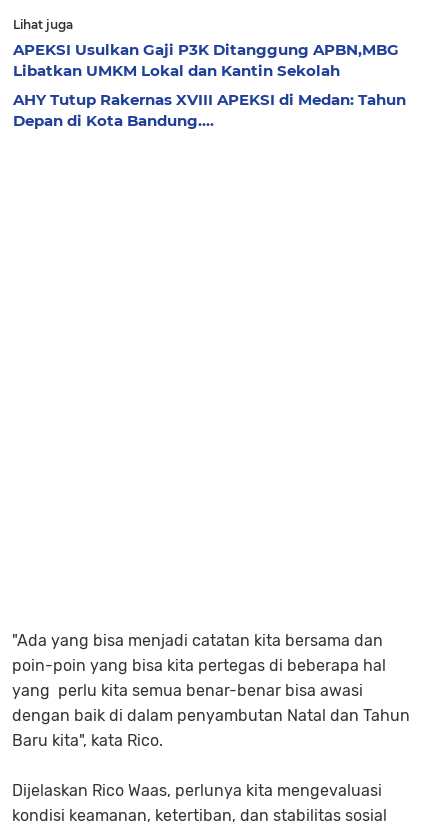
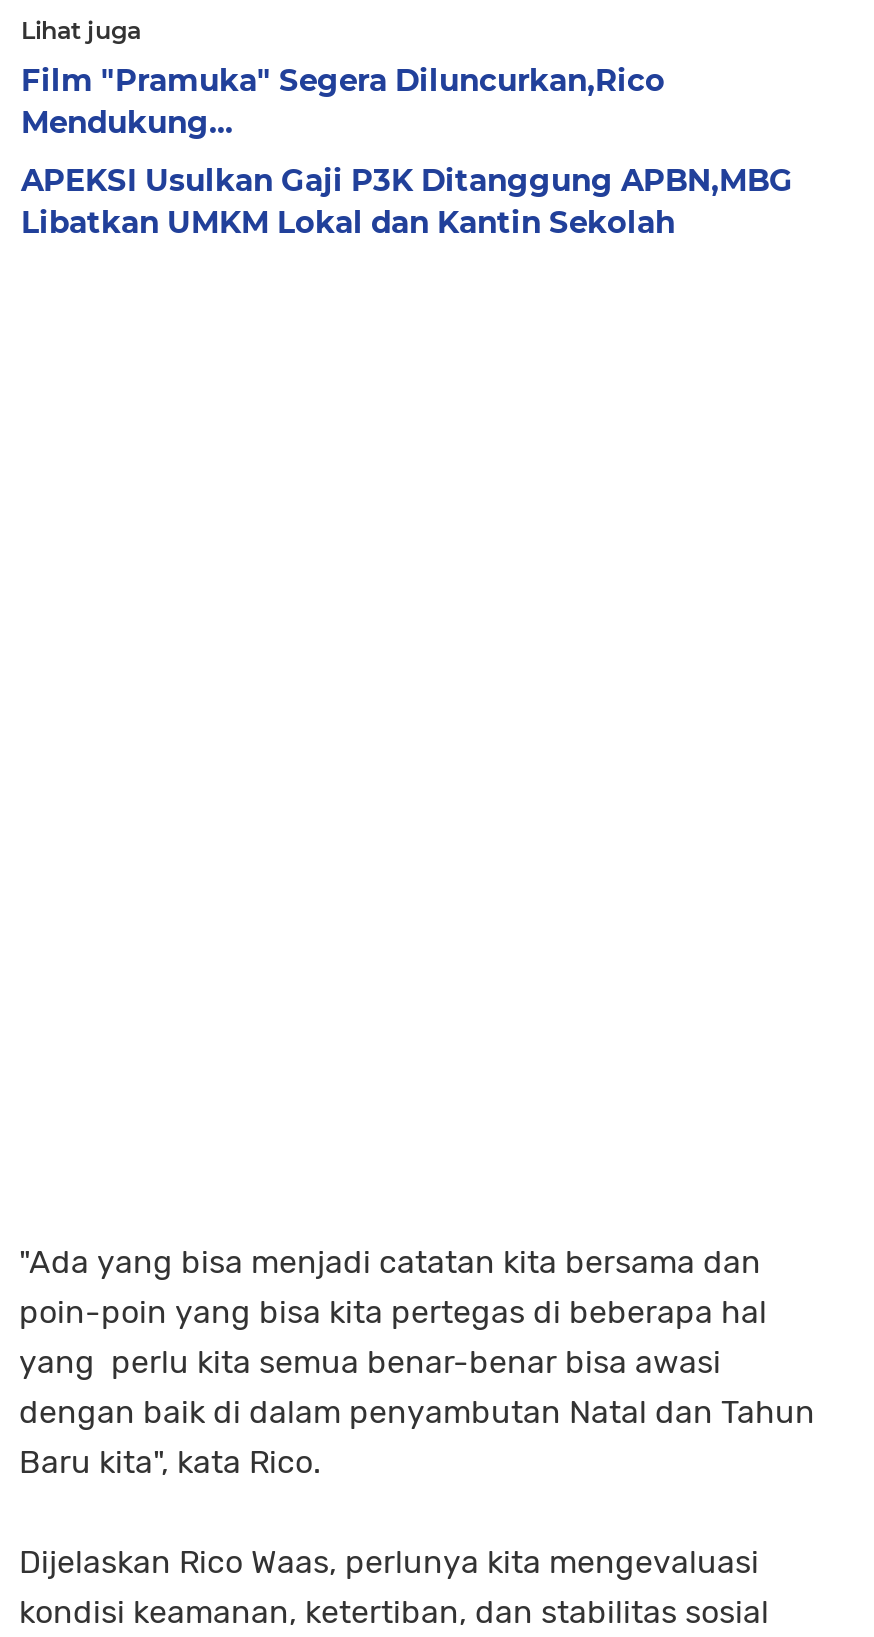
+ Film "Pramuka" Segera Diluncurkan,Rico
+ Mendukung...

moved down: APEKSI Usulkan Gaji P3K Ditanggung APBN,MBG | Libatkan UMKM Lokal dan Kantin Sekolah

- AHY Tutup Rakernas XVIII APEKSI di Medan: Tahun
- Depan di Kota Bandung....
